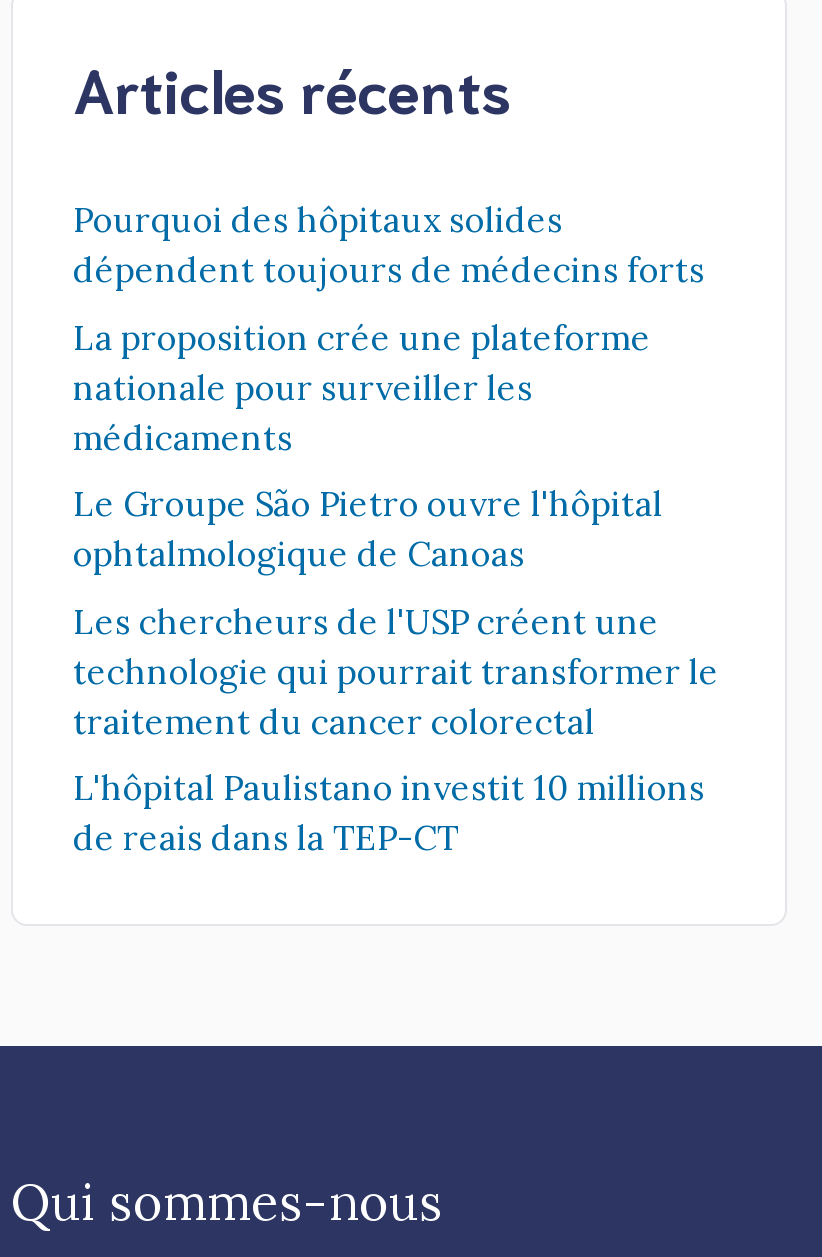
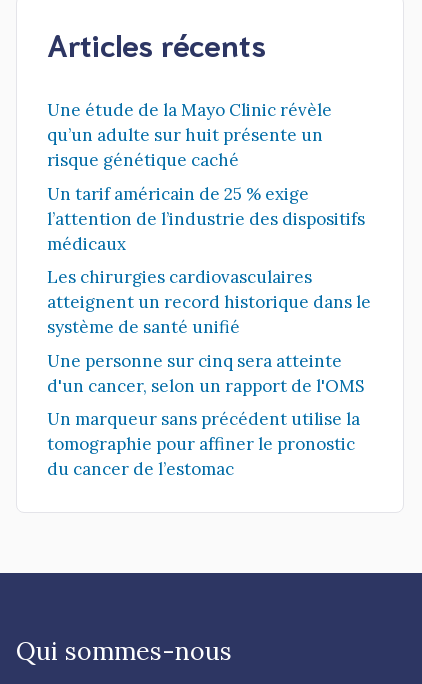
- Pourquoi des hôpitaux solides
- dépendent toujours de médecins forts
+ Une étude de la Mayo Clinic révèle
+ qu’un adulte sur huit présente un
+ risque génétique caché

- La proposition crée une plateforme
- nationale pour surveiller les
- médicaments
+ Un tarif américain de 25 % exige
+ l’attention de l’industrie des dispositifs
+ médicaux

- Le Groupe São Pietro ouvre l'hôpital
- ophtalmologique de Canoas
+ Les chirurgies cardiovasculaires
+ atteignent un record historique dans le
+ système de santé unifié

- Les chercheurs de l'USP créent une
- technologie qui pourrait transformer le
- traitement du cancer colorectal
+ Une personne sur cinq sera atteinte
+ d'un cancer, selon un rapport de l'OMS

- L'hôpital Paulistano investit 10 millions
- de reais dans la TEP-CT
+ Un marqueur sans précédent utilise la
+ tomographie pour affiner le pronostic
+ du cancer de l’estomac
